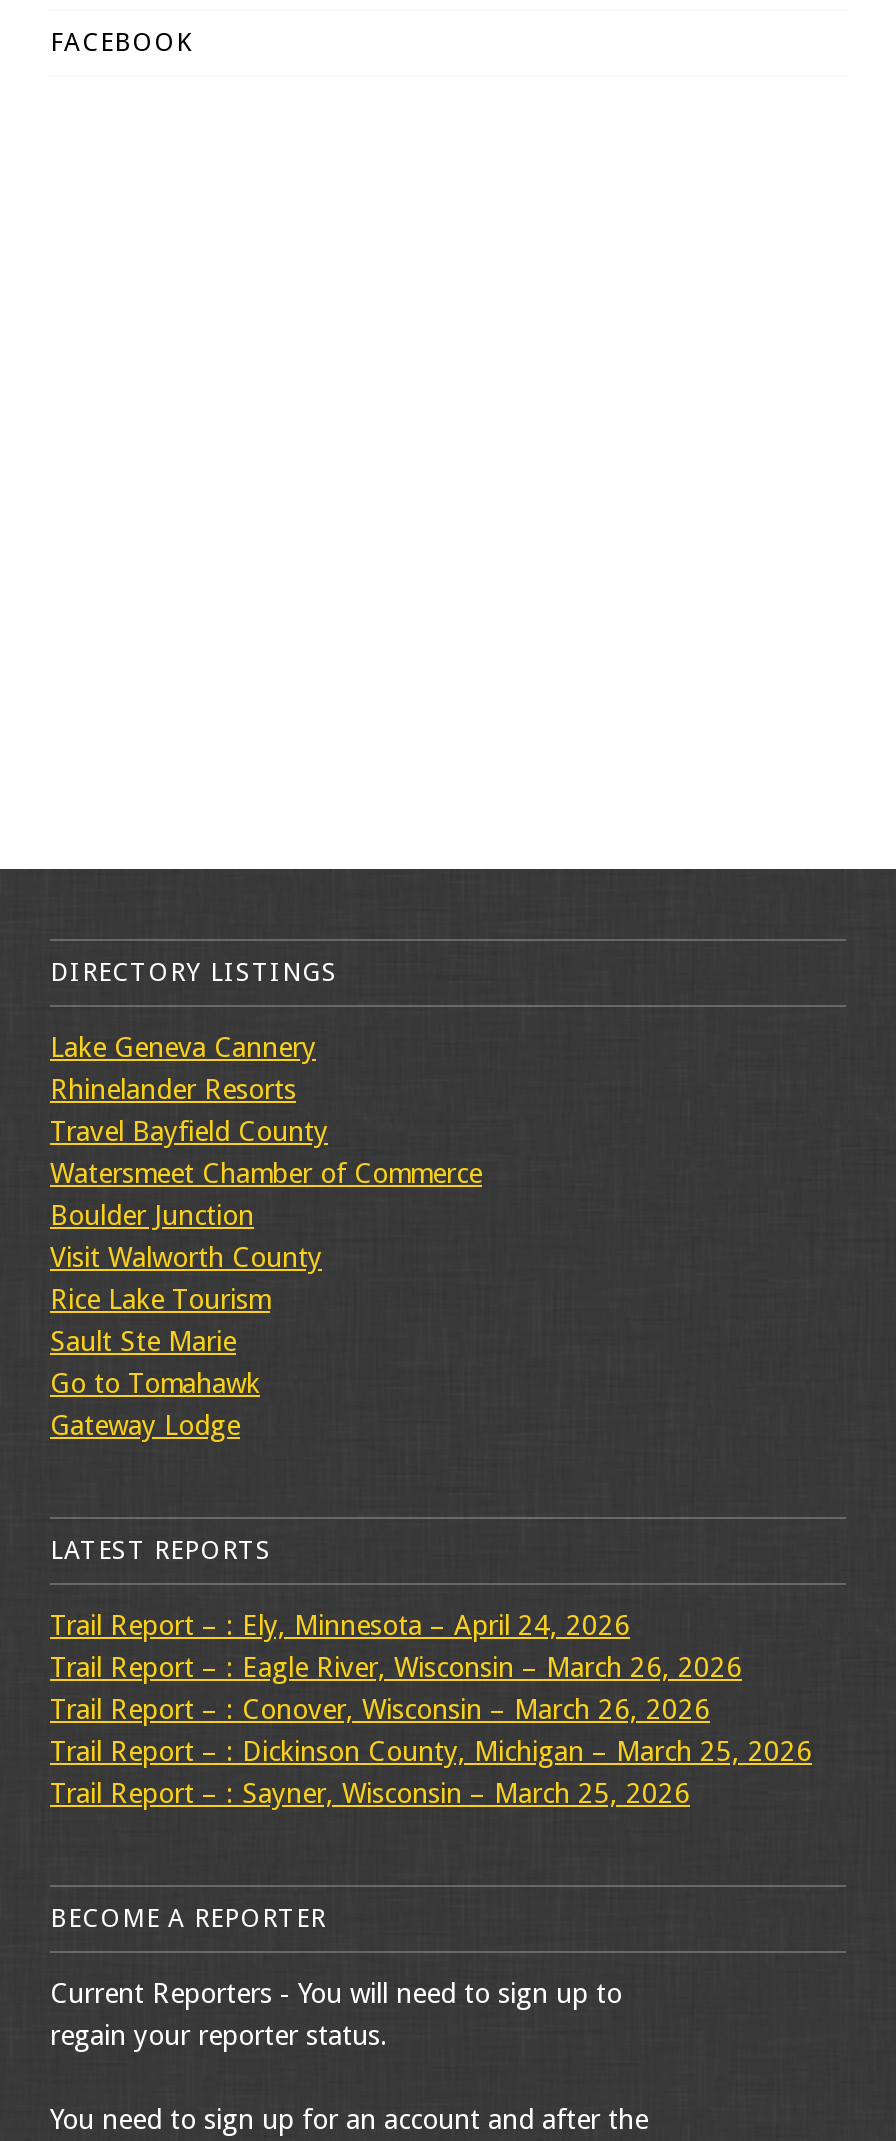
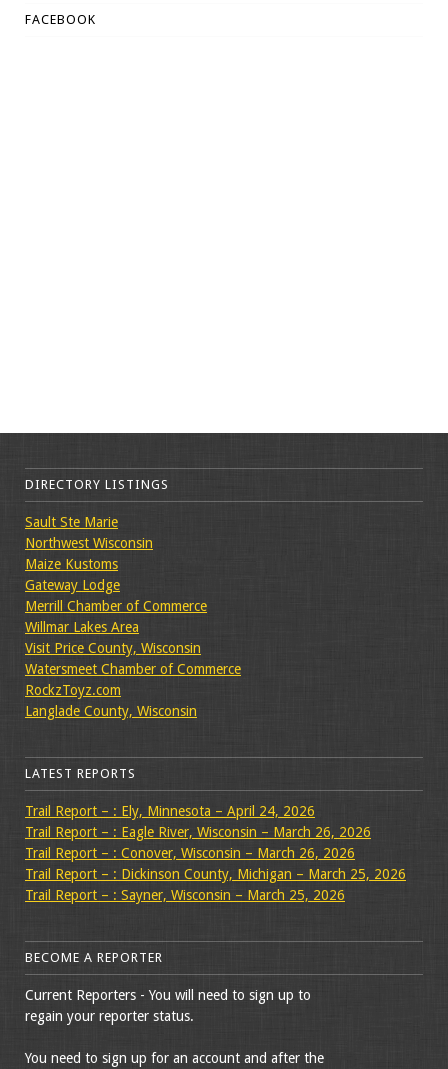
- Lake Geneva Cannery
- Rhinelander Resorts
- Travel Bayfield County
- Boulder Junction
- Visit Walworth County
- Rice Lake Tourism

moved down: Watersmeet Chamber of Commerce

moved up: Sault Ste Marie

- Go to Tomahawk
+ Northwest Wisconsin
+ Maize Kustoms

moved up: Gateway Lodge

+ Merrill Chamber of Commerce
+ Willmar Lakes Area
+ Visit Price County, Wisconsin
+ RockzToyz.com
+ Langlade County, Wisconsin
